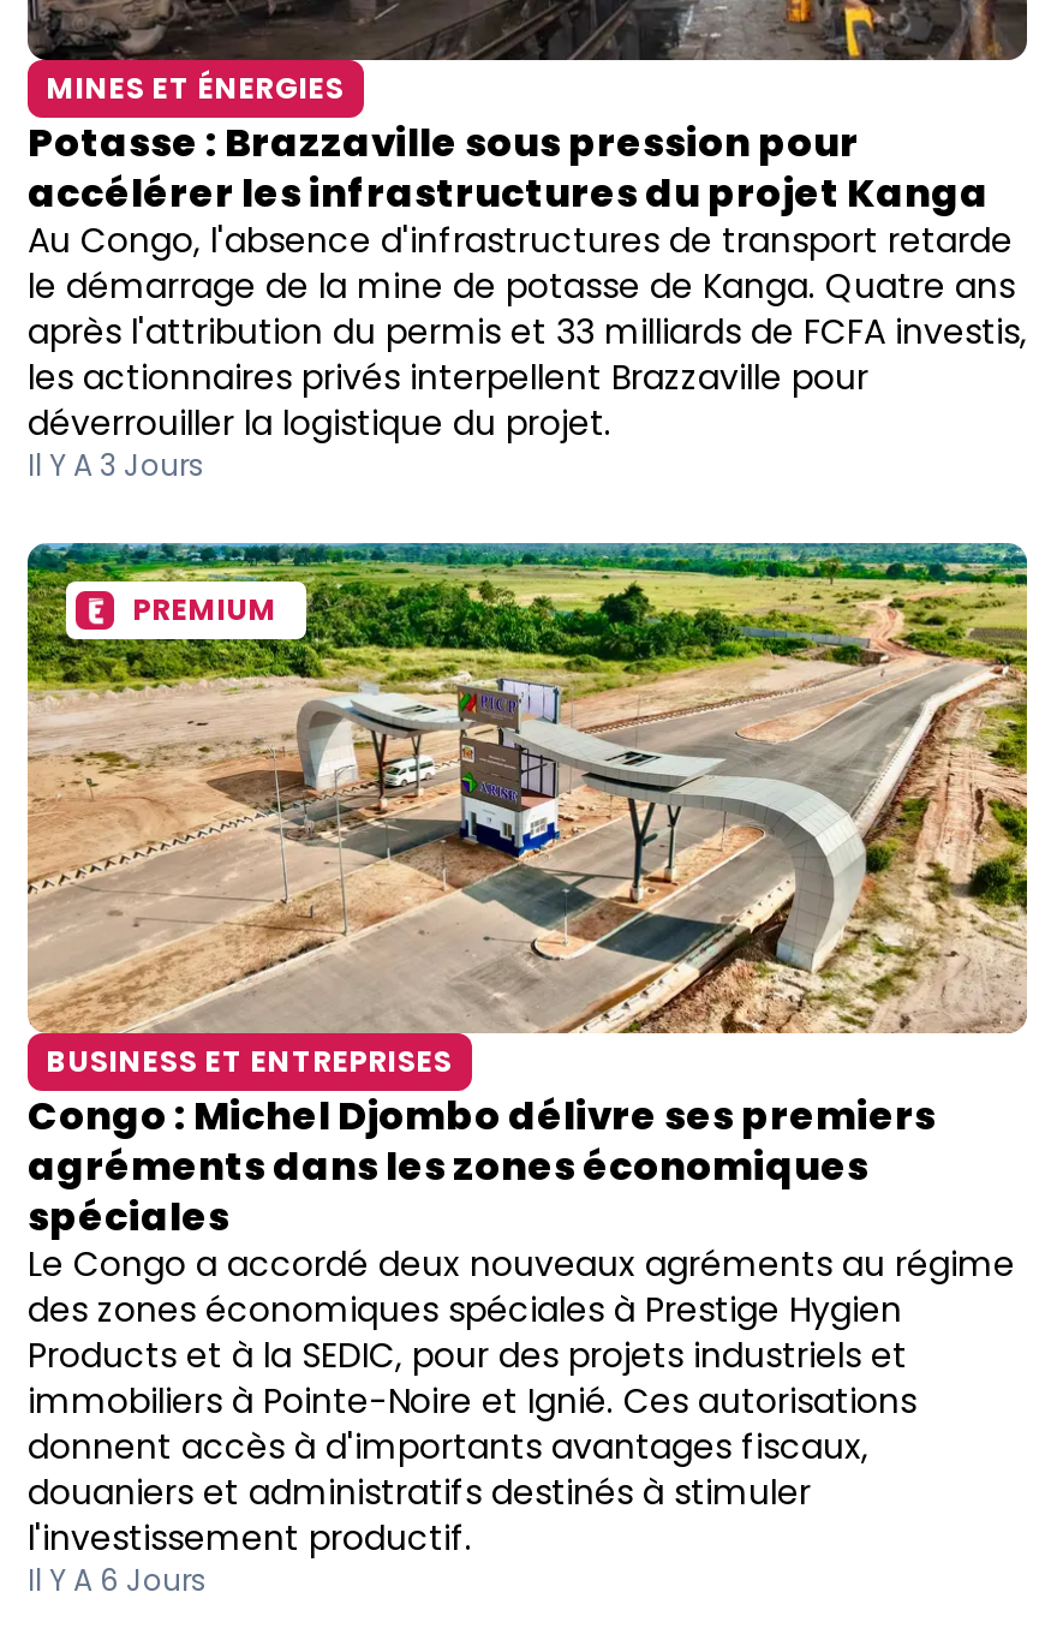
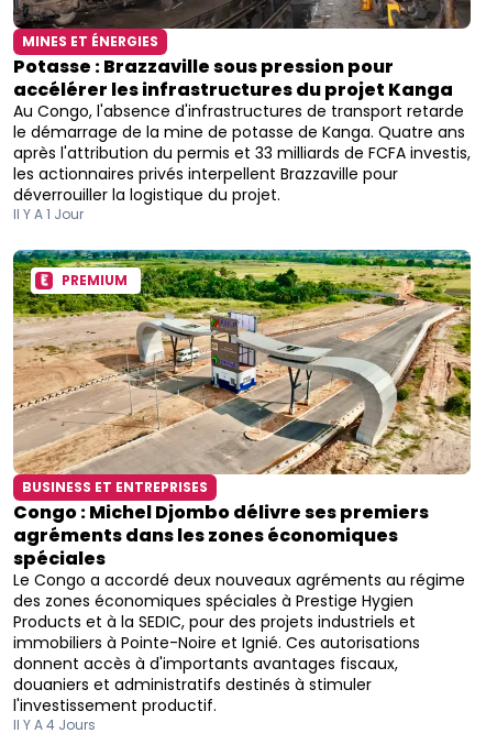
- Il Y A 3 Jours
+ Il Y A 1 Jour

- Il Y A 6 Jours
+ Il Y A 4 Jours
